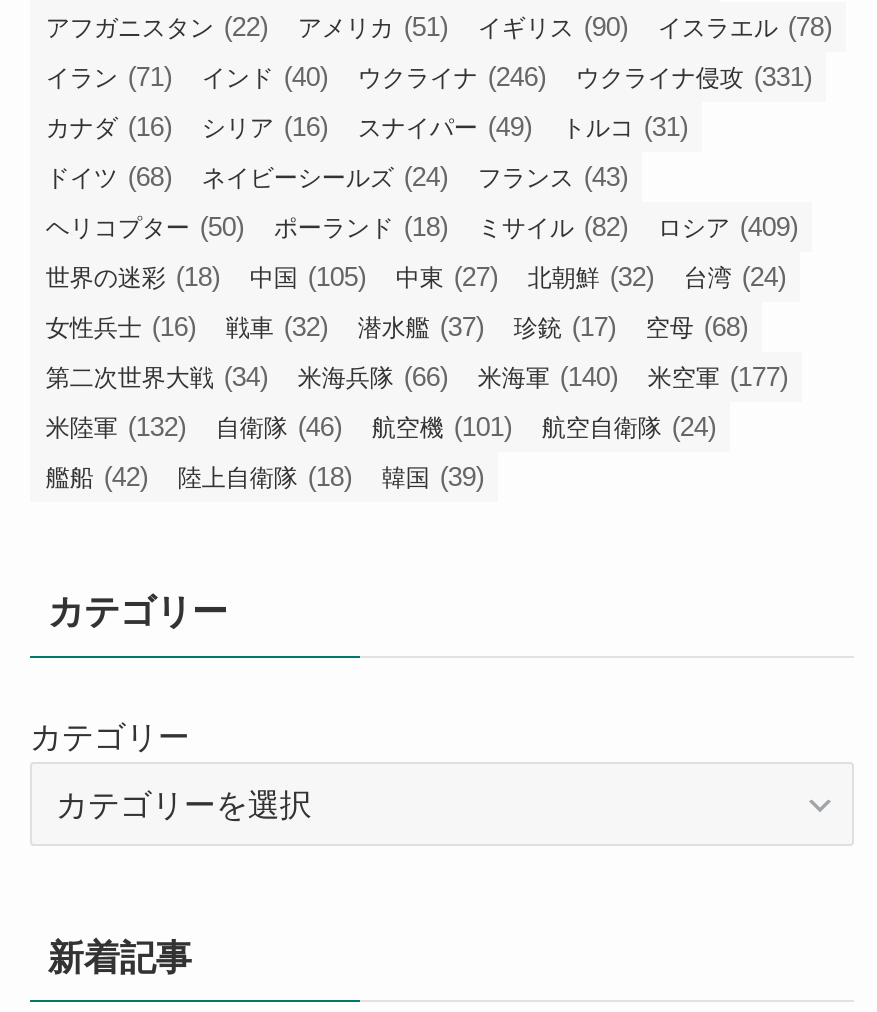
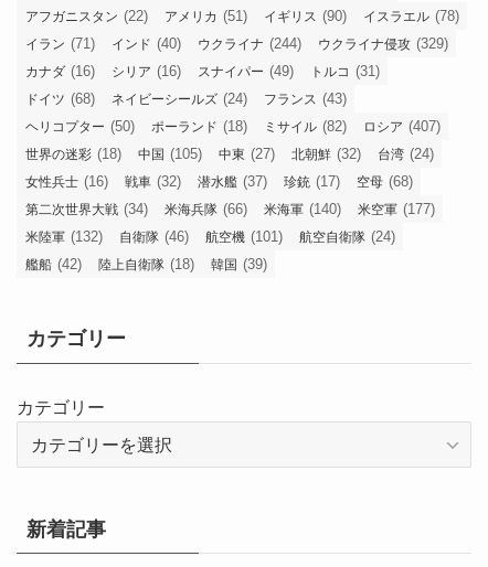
- ウクライナ(246)
+ ウクライナ(244)

- ウクライナ侵攻(331)
+ ウクライナ侵攻(329)

- ヘリコプター(50) ポーランド(18) ミサイル(82) ロシア(409)
+ ヘリコプター(50) ポーランド(18) ミサイル(82) ロシア(407)
